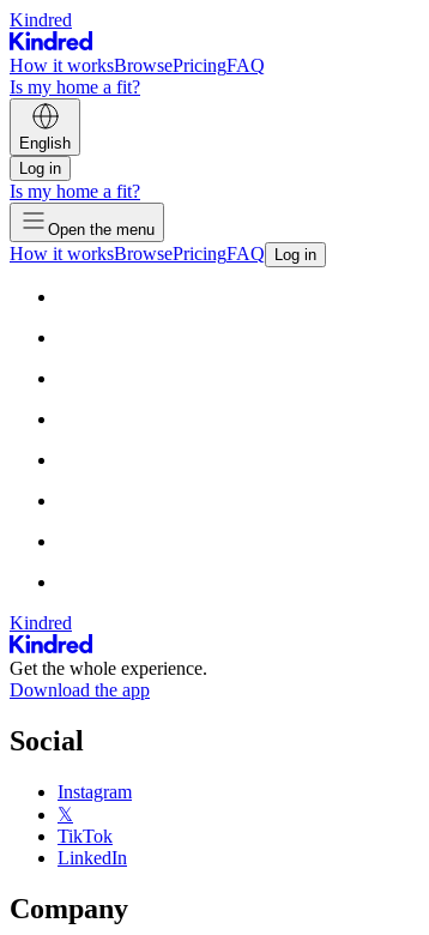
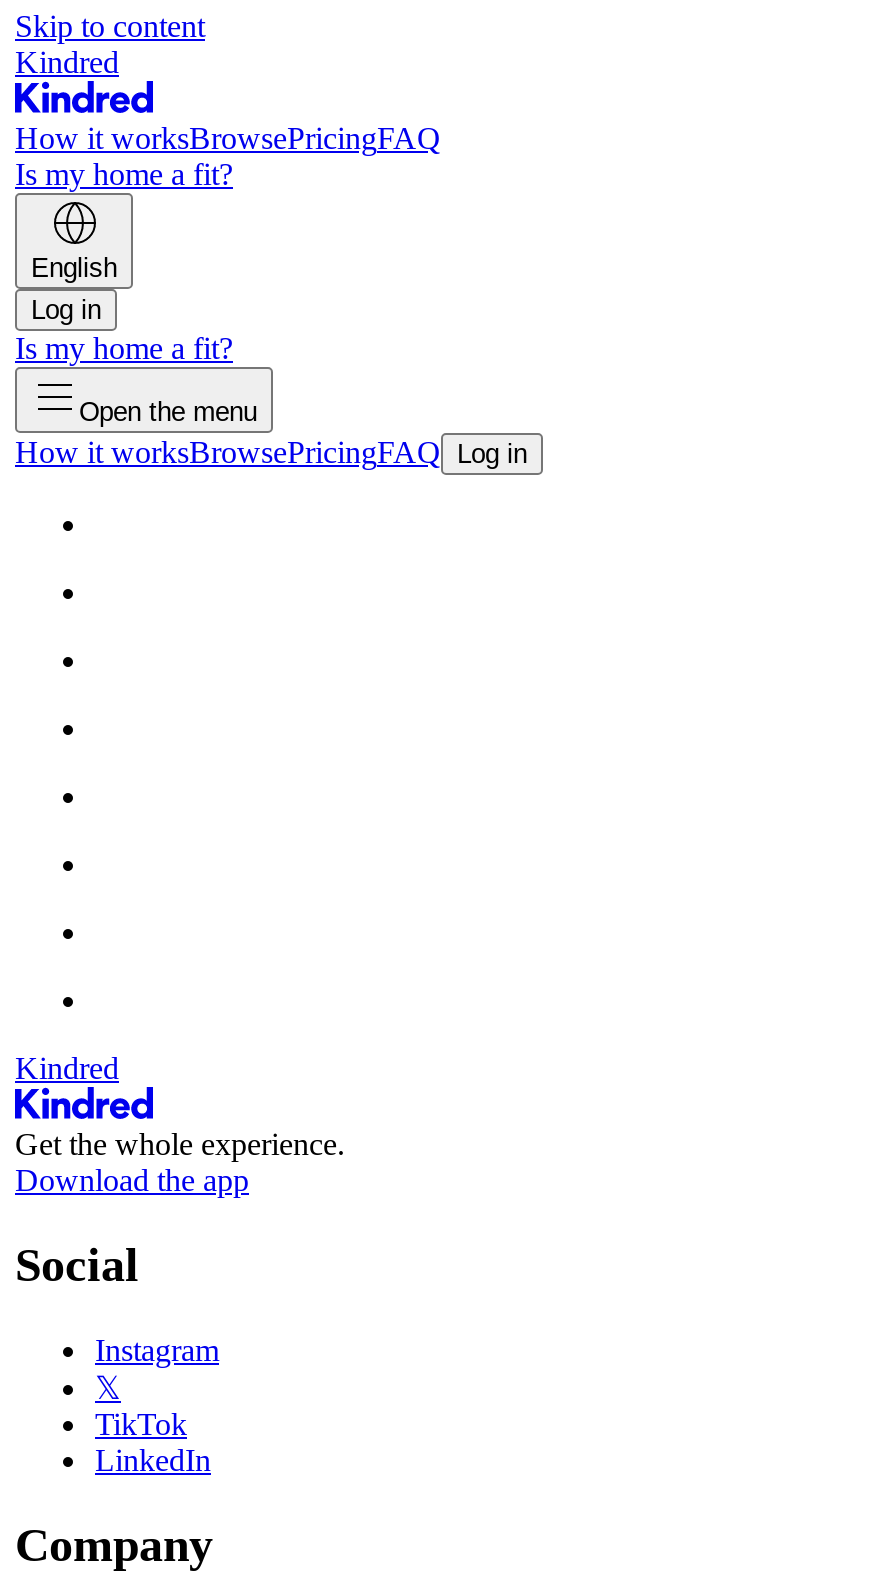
+ Skip to content
